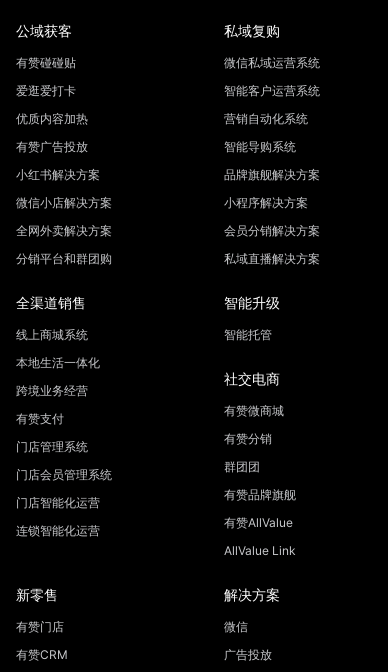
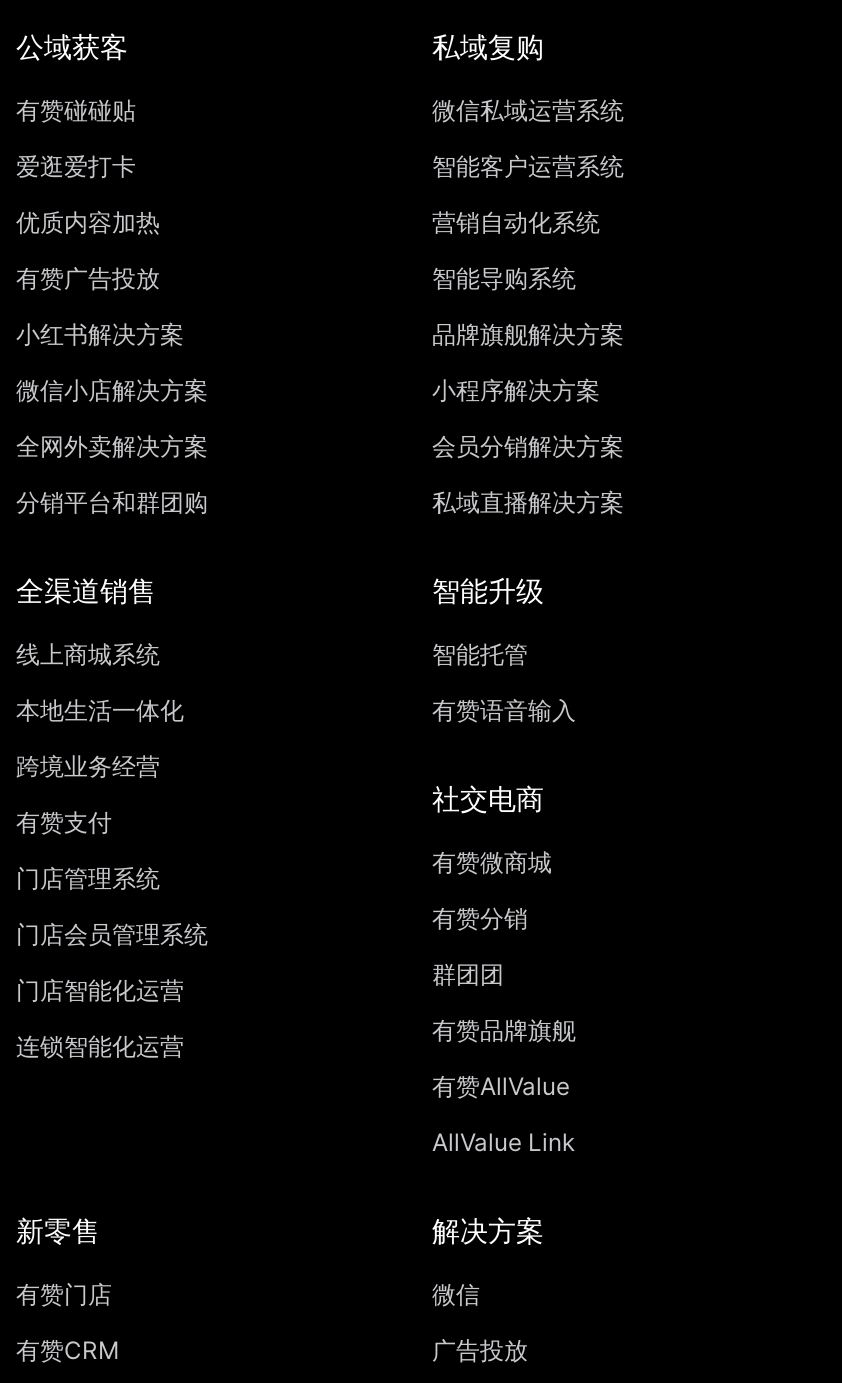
+ 有赞语音输入
